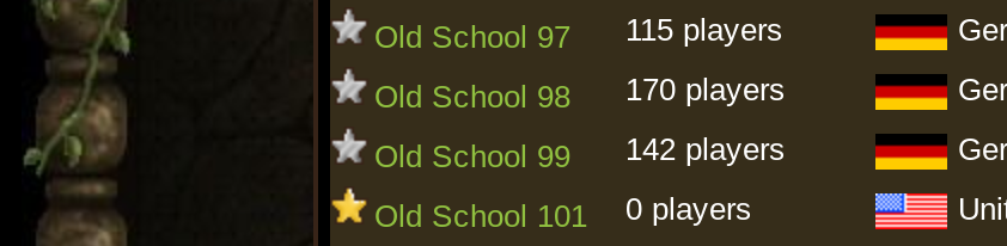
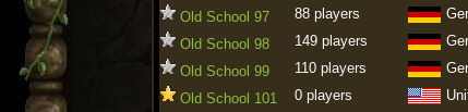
- Old School 97 115 players
+ Old School 97 88 players

- Old School 98 170 players
+ Old School 98 149 players

- Old School 99 142 players
+ Old School 99 110 players
